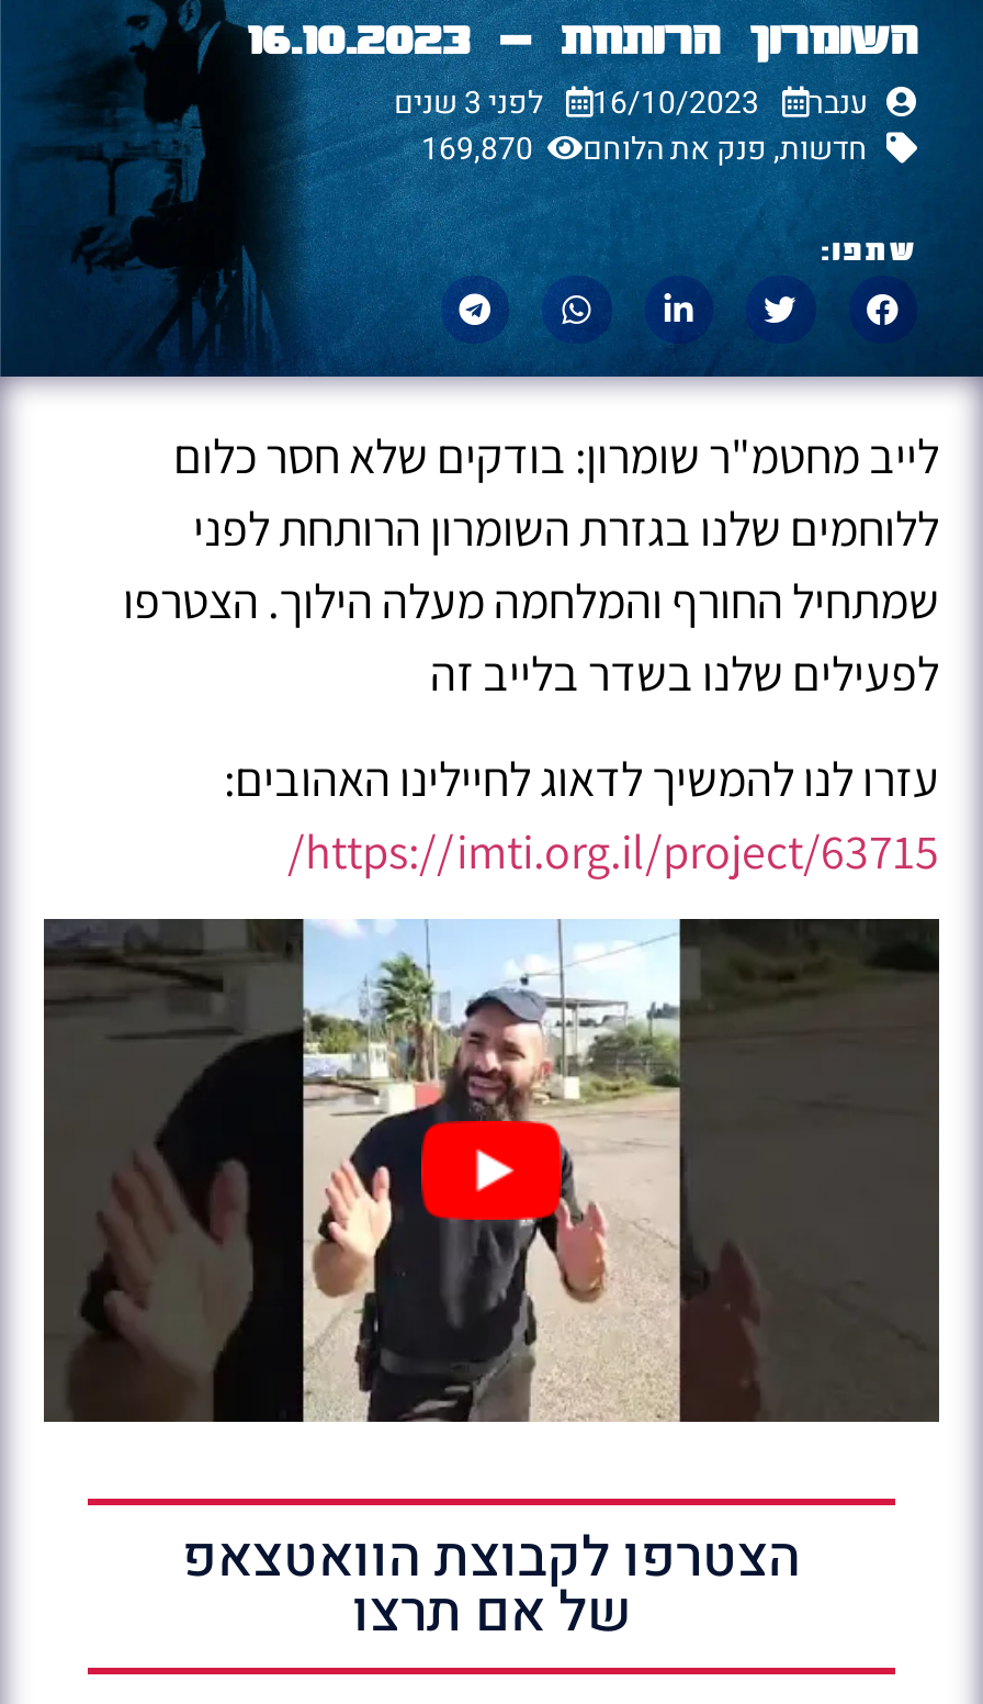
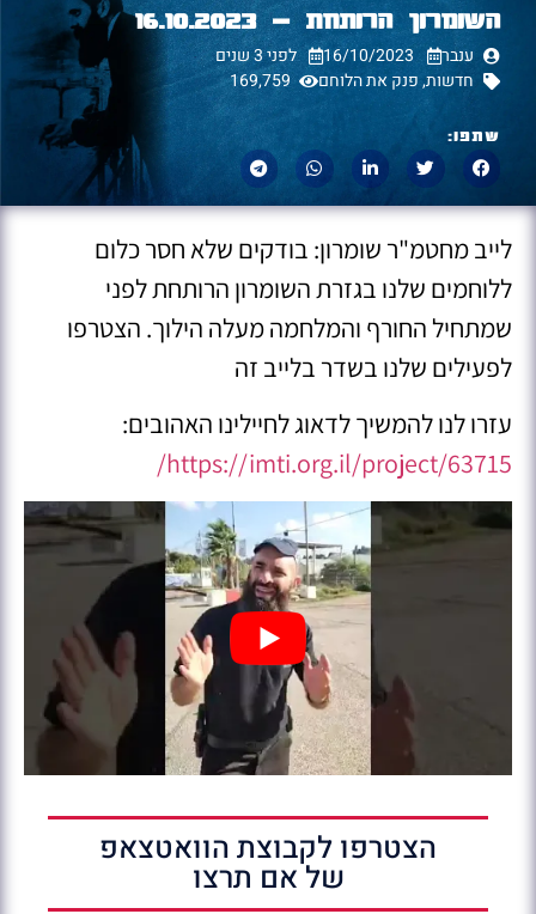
- חדשות, פנק את הלוחם 169,870
+ חדשות, פנק את הלוחם 169,759
